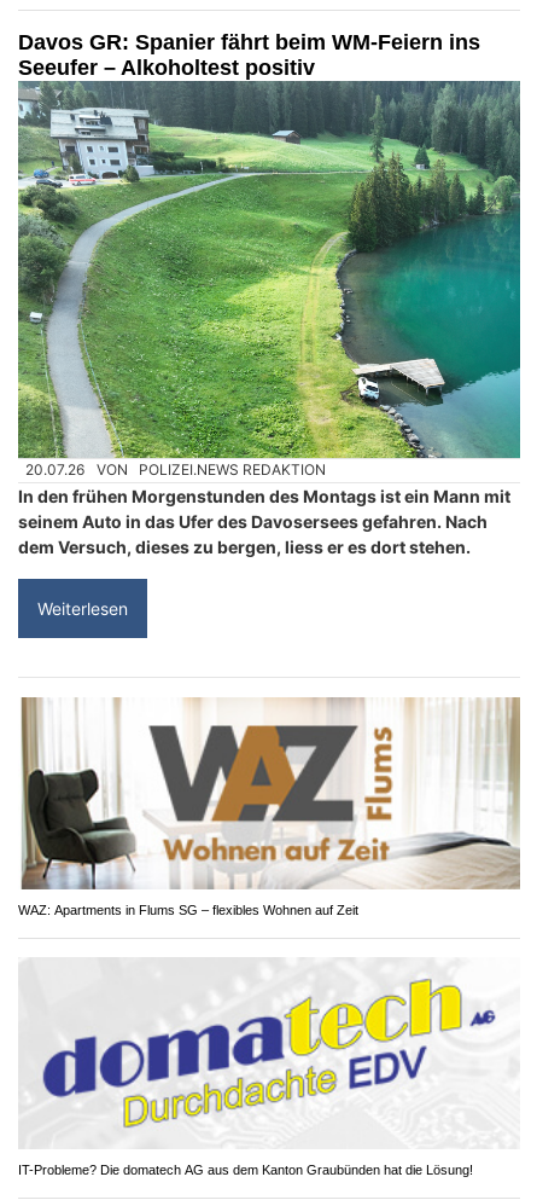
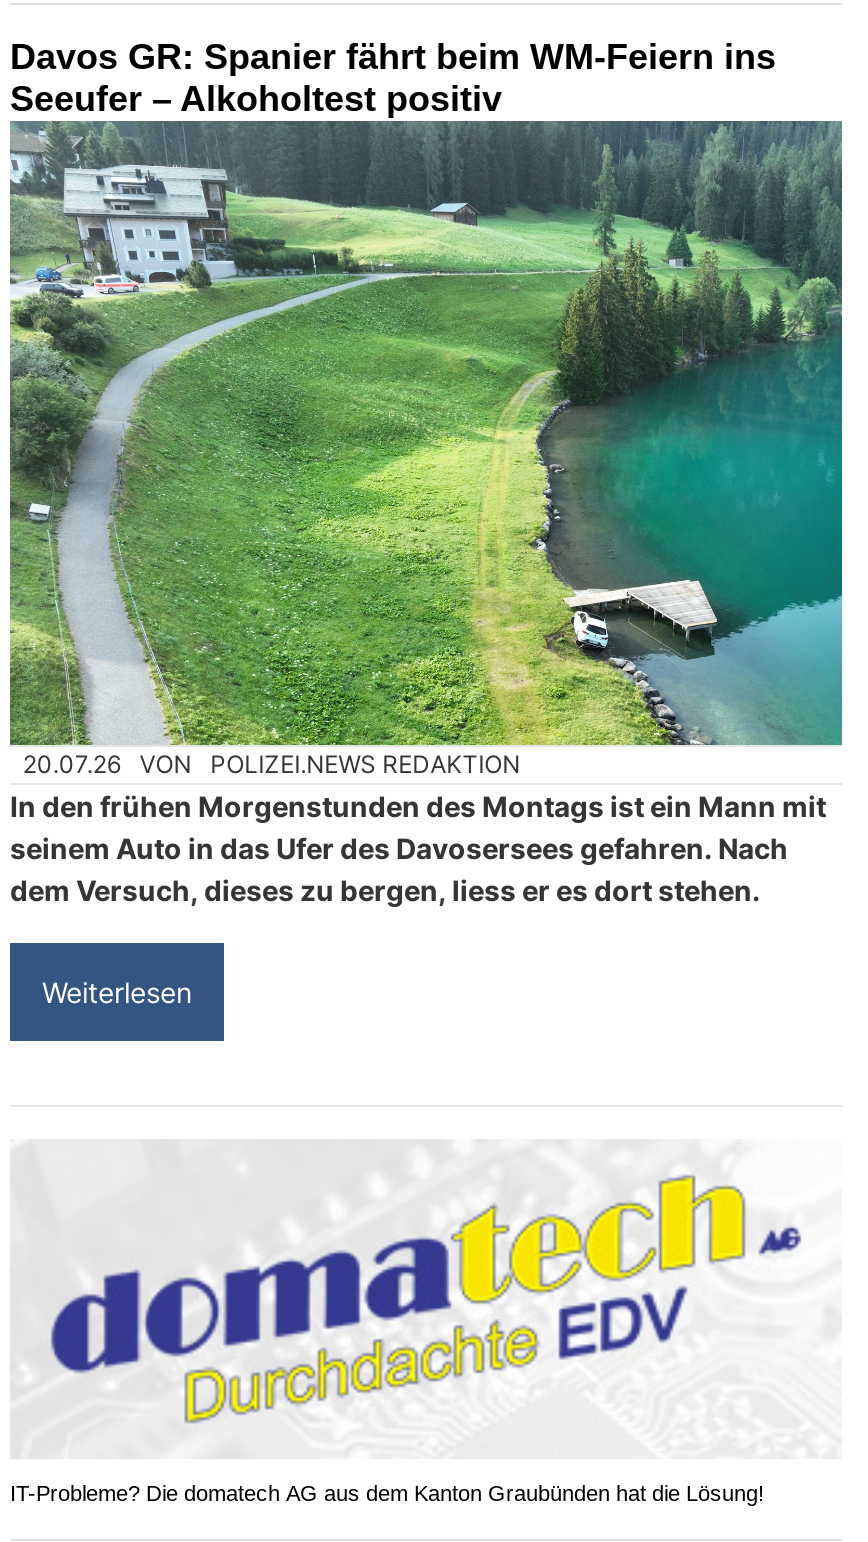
- [image]
- WAZ: Apartments in Flums SG – flexibles Wohnen auf Zeit
